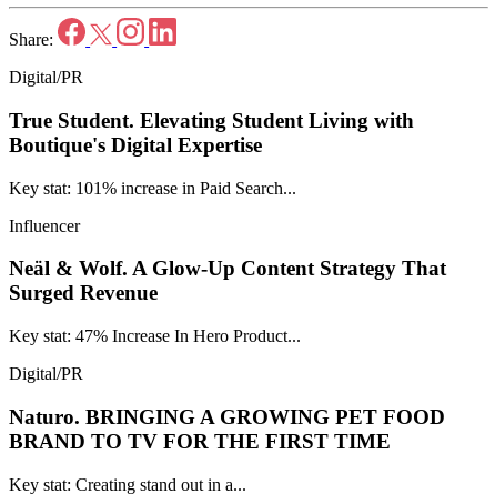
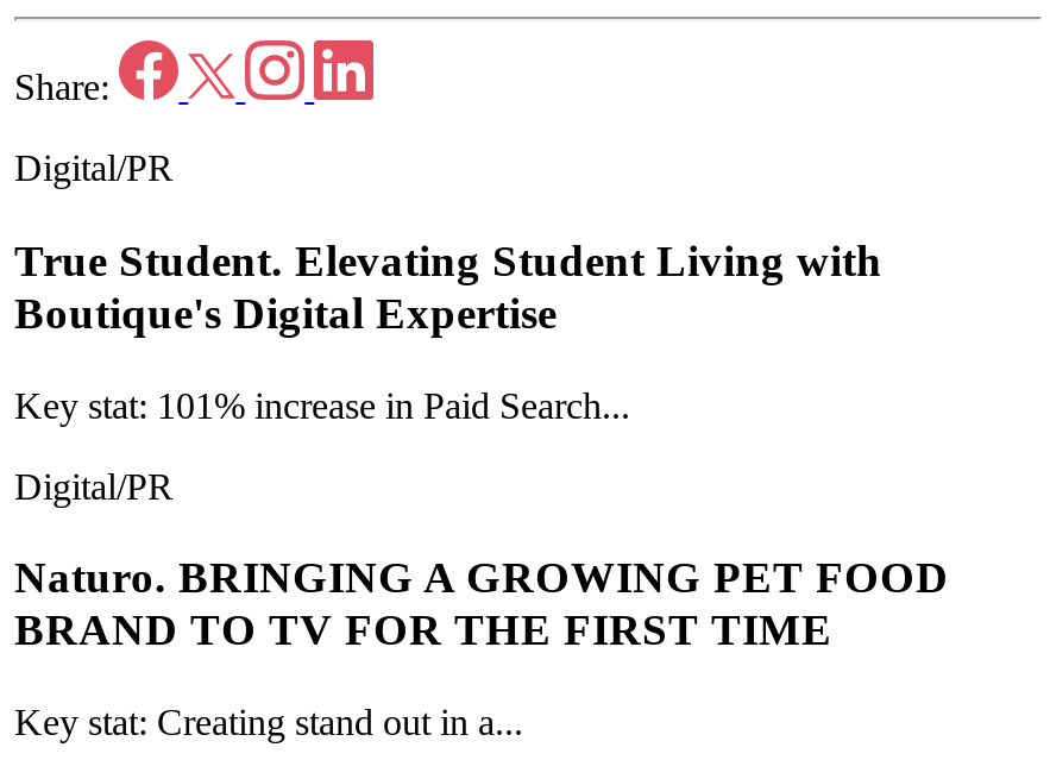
- Influencer
- Neäl & Wolf. A Glow-Up Content Strategy That
- Surged Revenue
- Key stat: 47% Increase In Hero Product...
